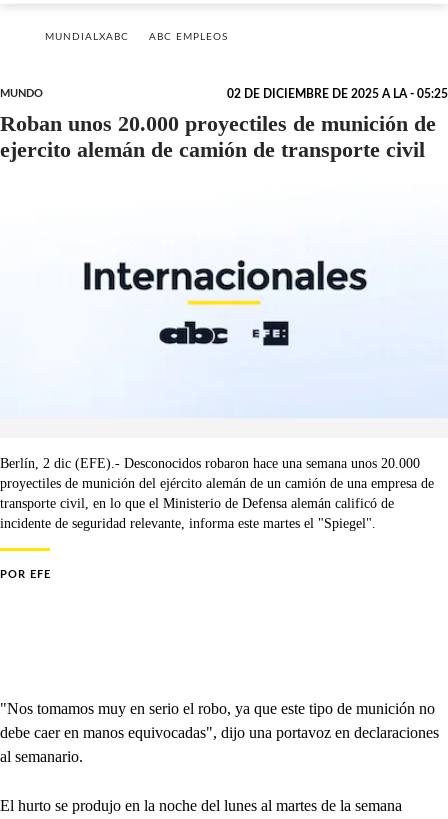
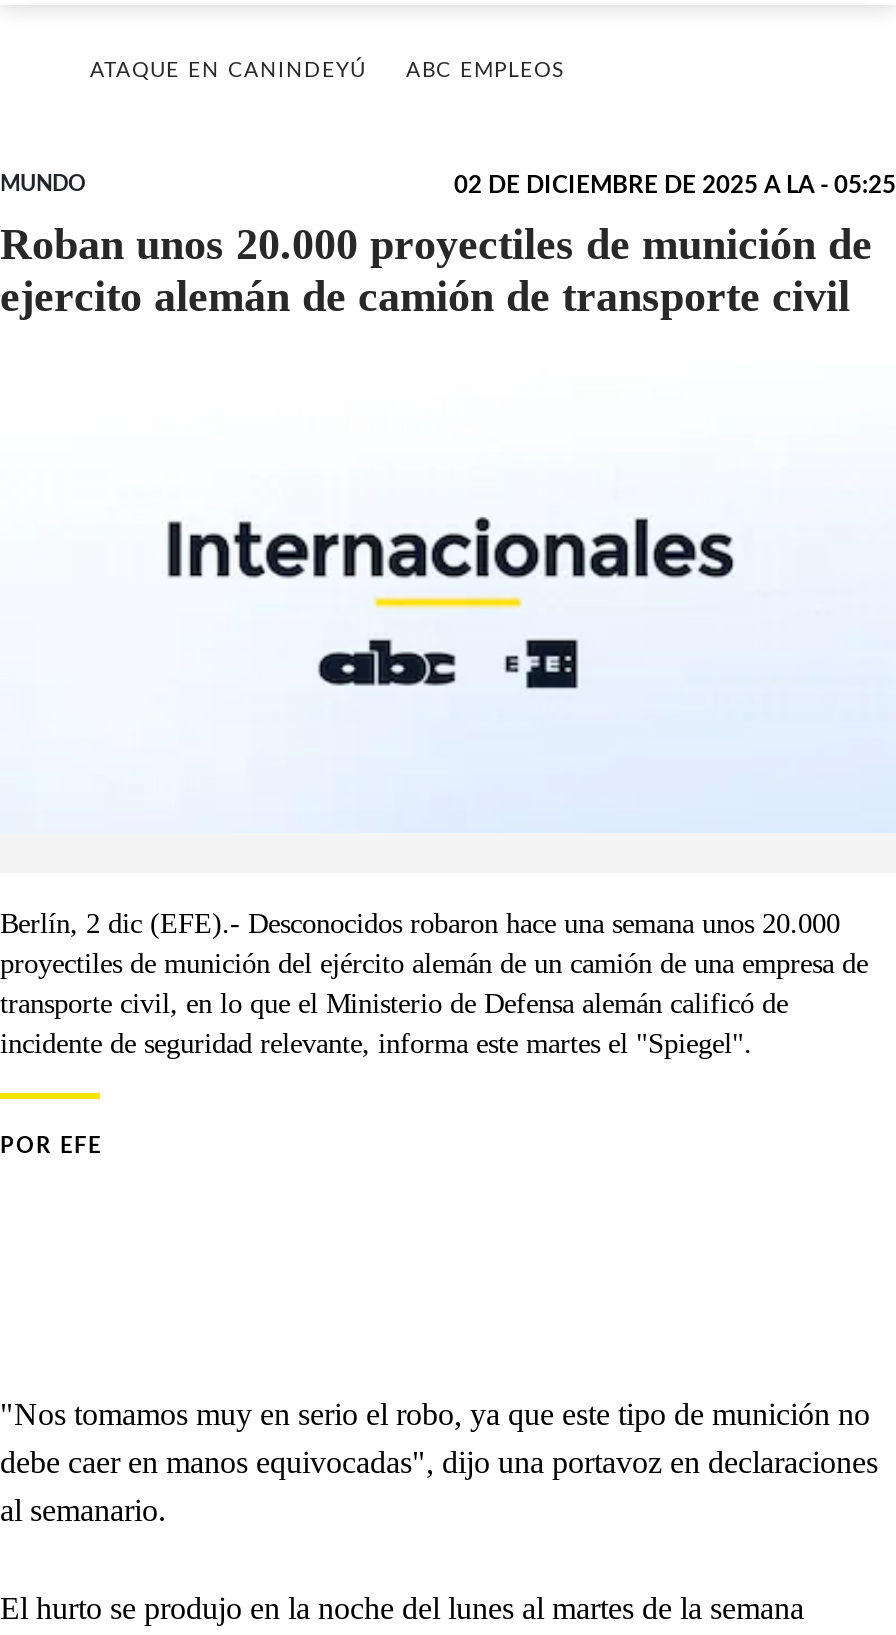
- MUNDIALXABC
+ ATAQUE EN CANINDEYÚ
